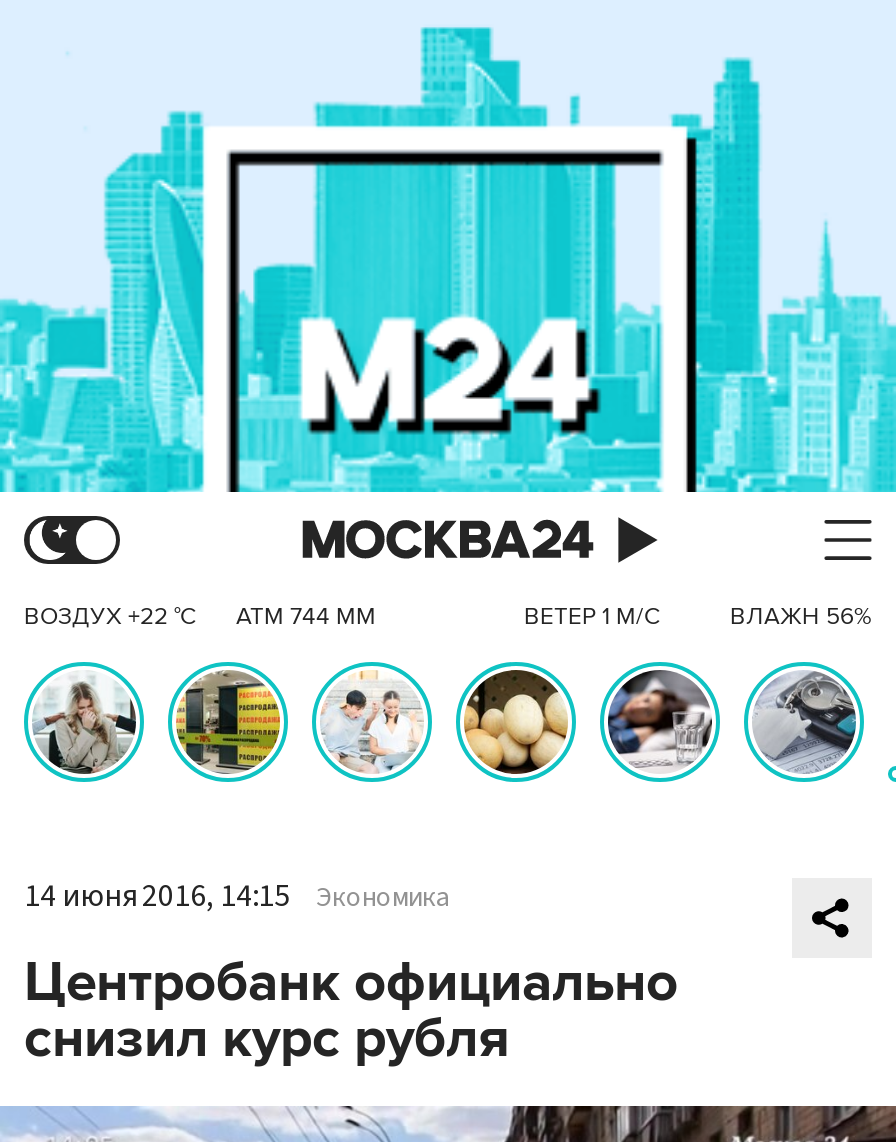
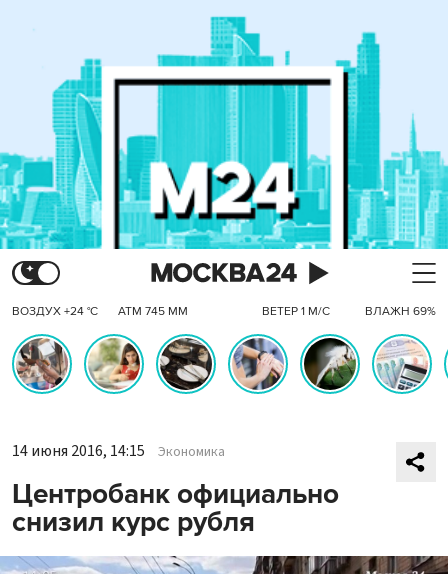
- ВОЗДУХ +22 °C
+ ВОЗДУХ +24 °C

- АТМ 744 ММ
+ АТМ 745 ММ

- ВЛАЖН 56%
+ ВЛАЖН 69%

- [image]
+ [image]

- [image]
+ [image]

- [image]
+ [image]

- [image]
+ [image]

- [image]
+ [image]

- [image]
+ [image]
